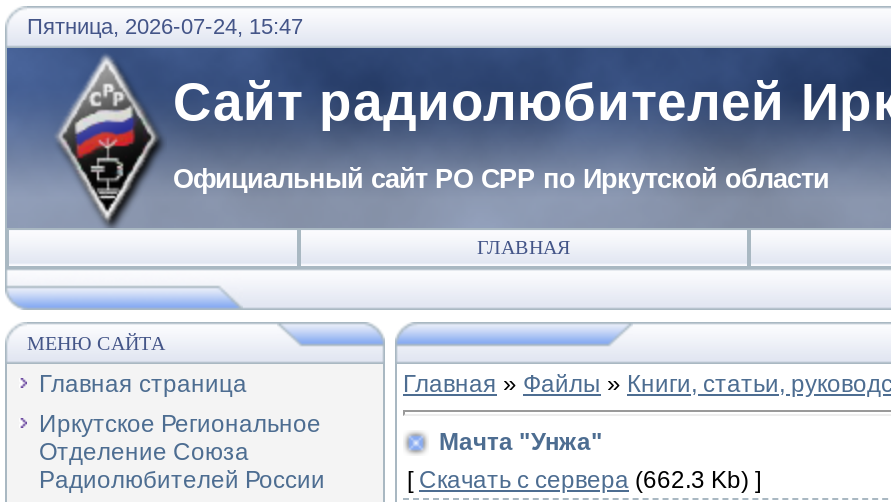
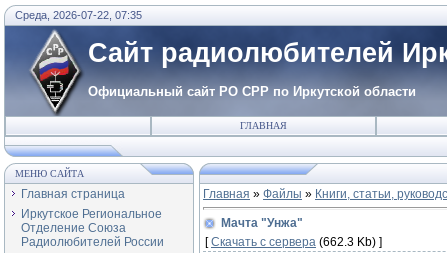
- Пятница, 2026-07-24, 15:47
+ Среда, 2026-07-22, 07:35
